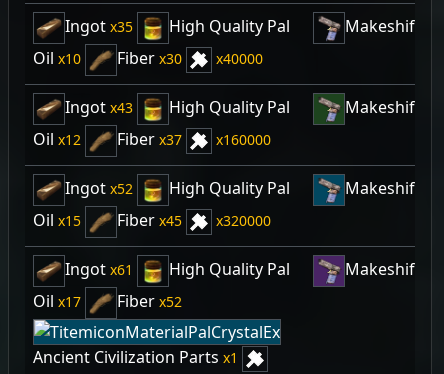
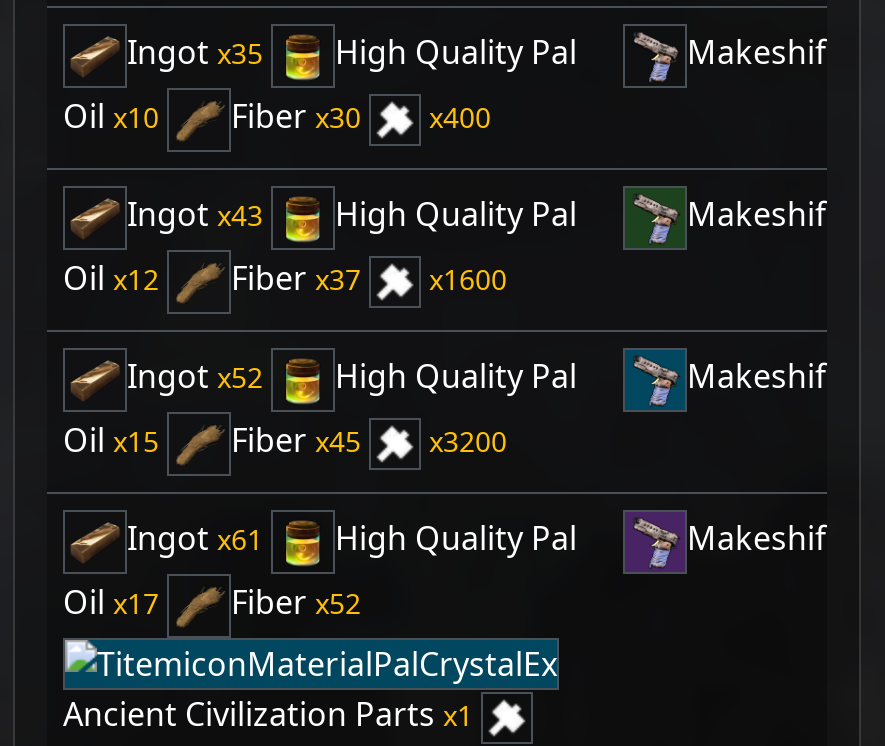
- 40000
+ 400

- 160000
+ 1600

- 320000
+ 3200
